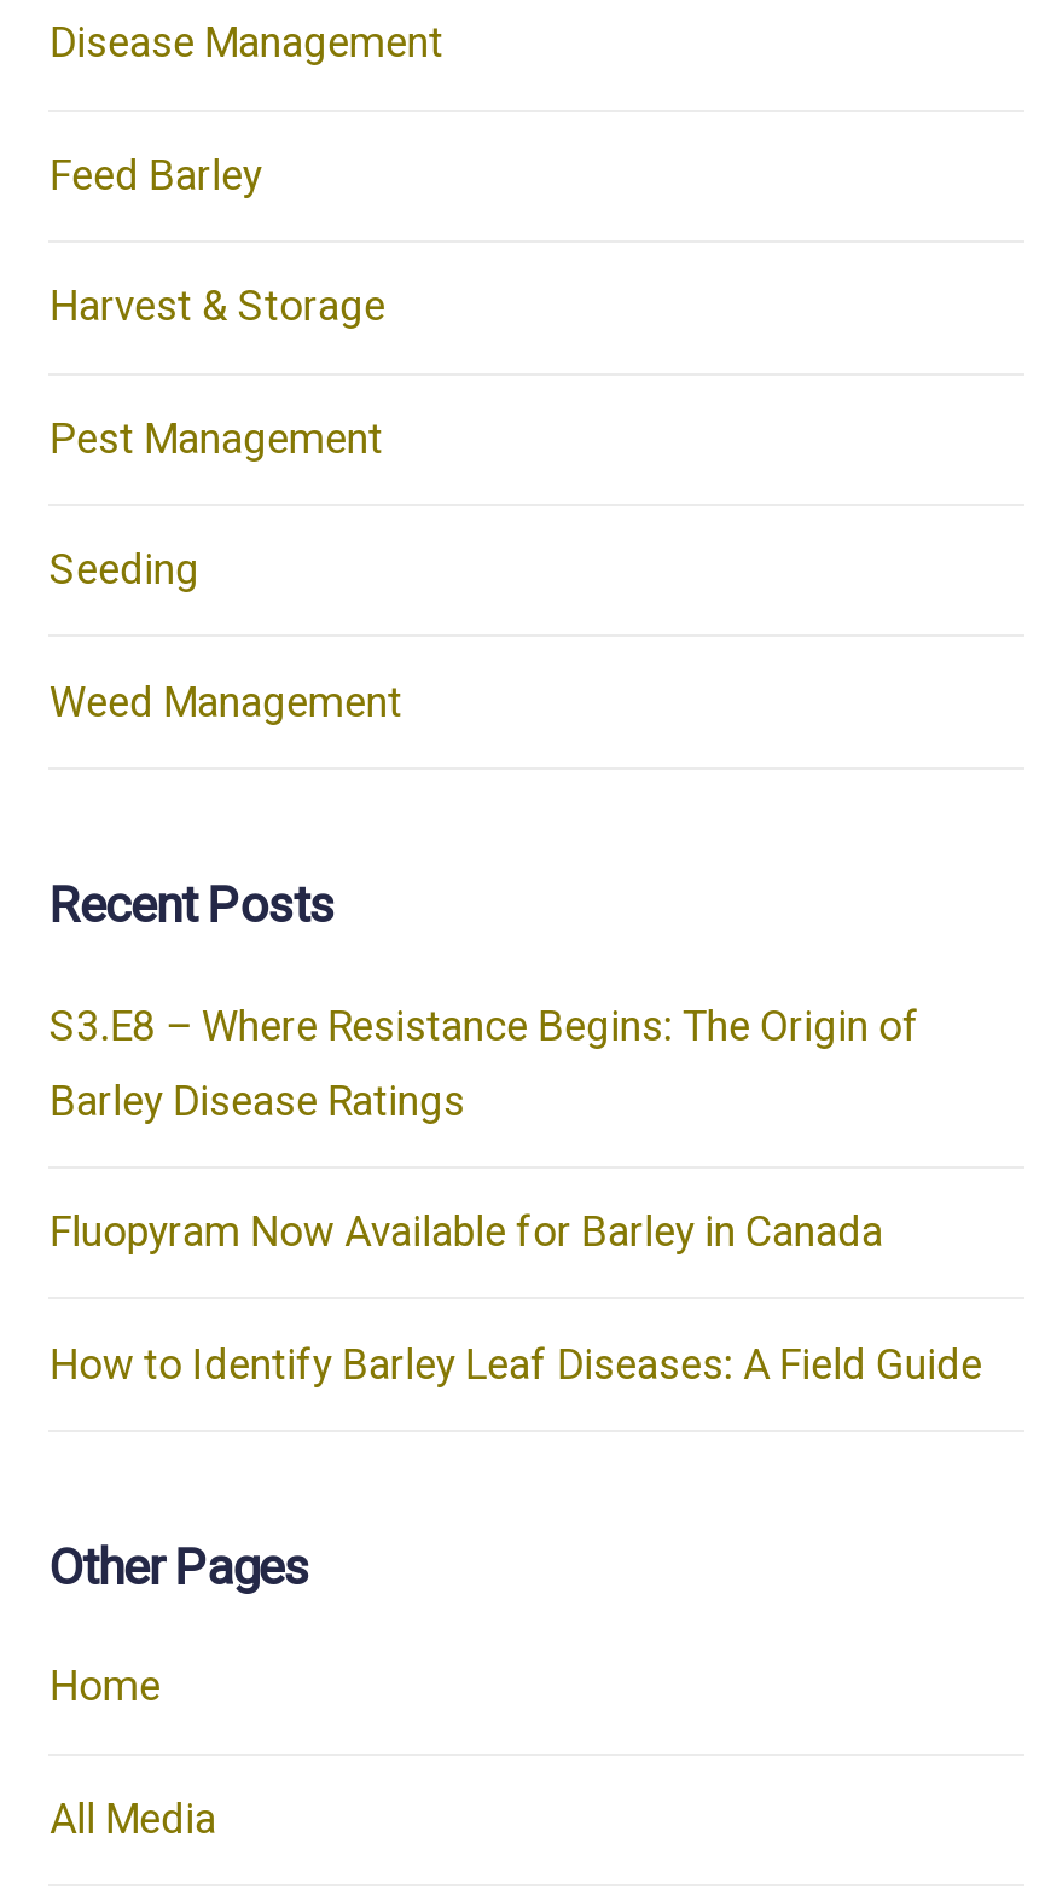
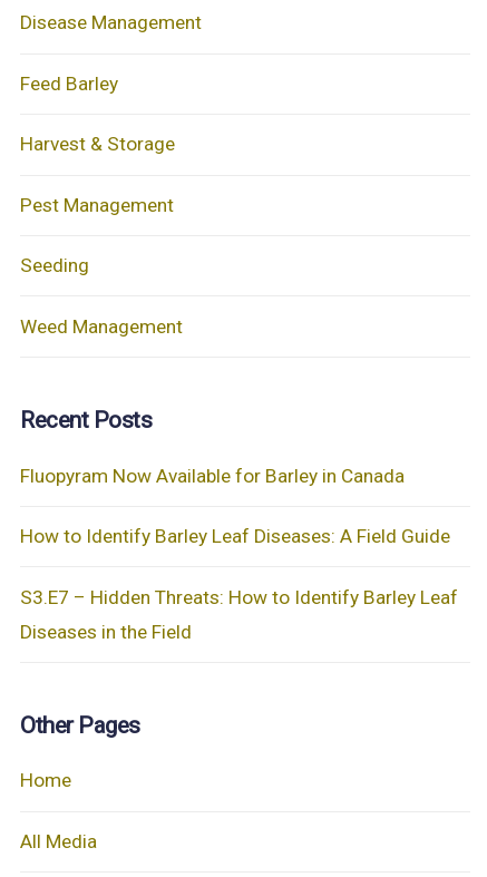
- S3.E8 – Where Resistance Begins: The Origin of
- Barley Disease Ratings

moved up: Fluopyram Now Available for Barley in Canada | How to Identify Barley Leaf Diseases: A Field Guide

+ S3.E7 – Hidden Threats: How to Identify Barley Leaf
+ Diseases in the Field
